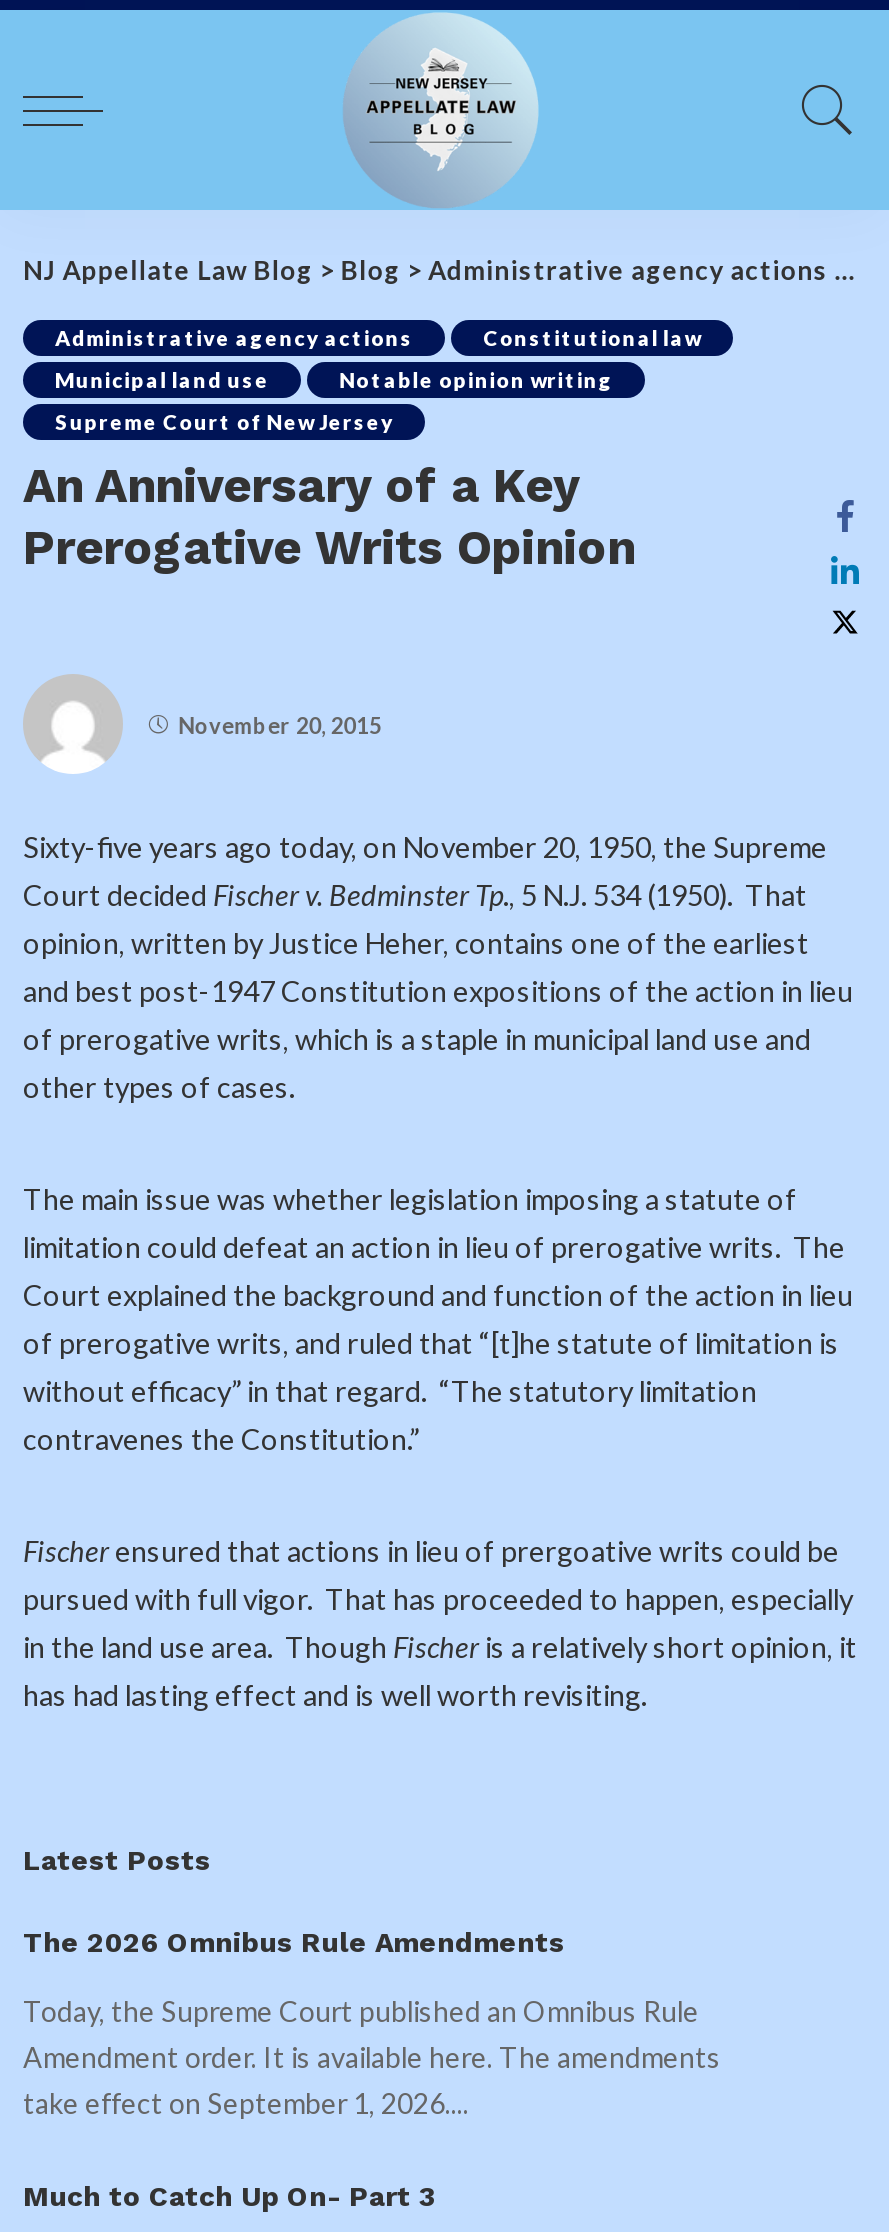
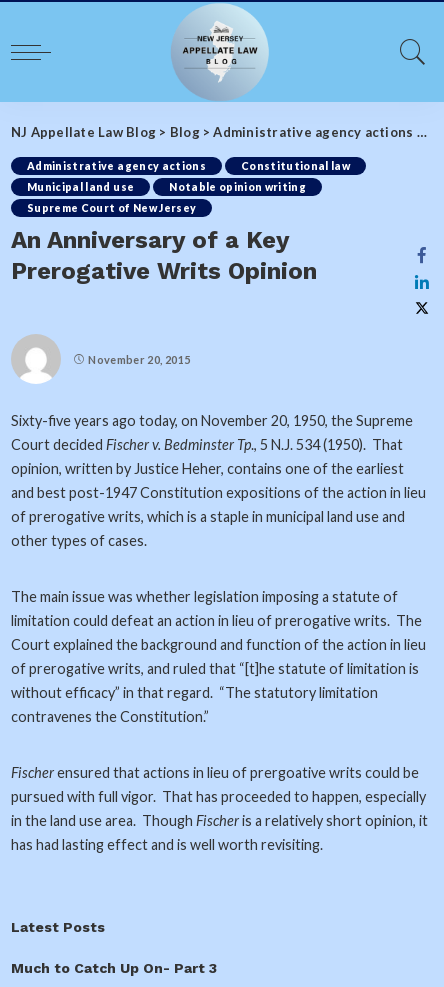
- The 2026 Omnibus Rule Amendments
- Today, the Supreme Court published an Omnibus Rule
- Amendment order. It is available here. The amendments
- take effect on September 1, 2026....
